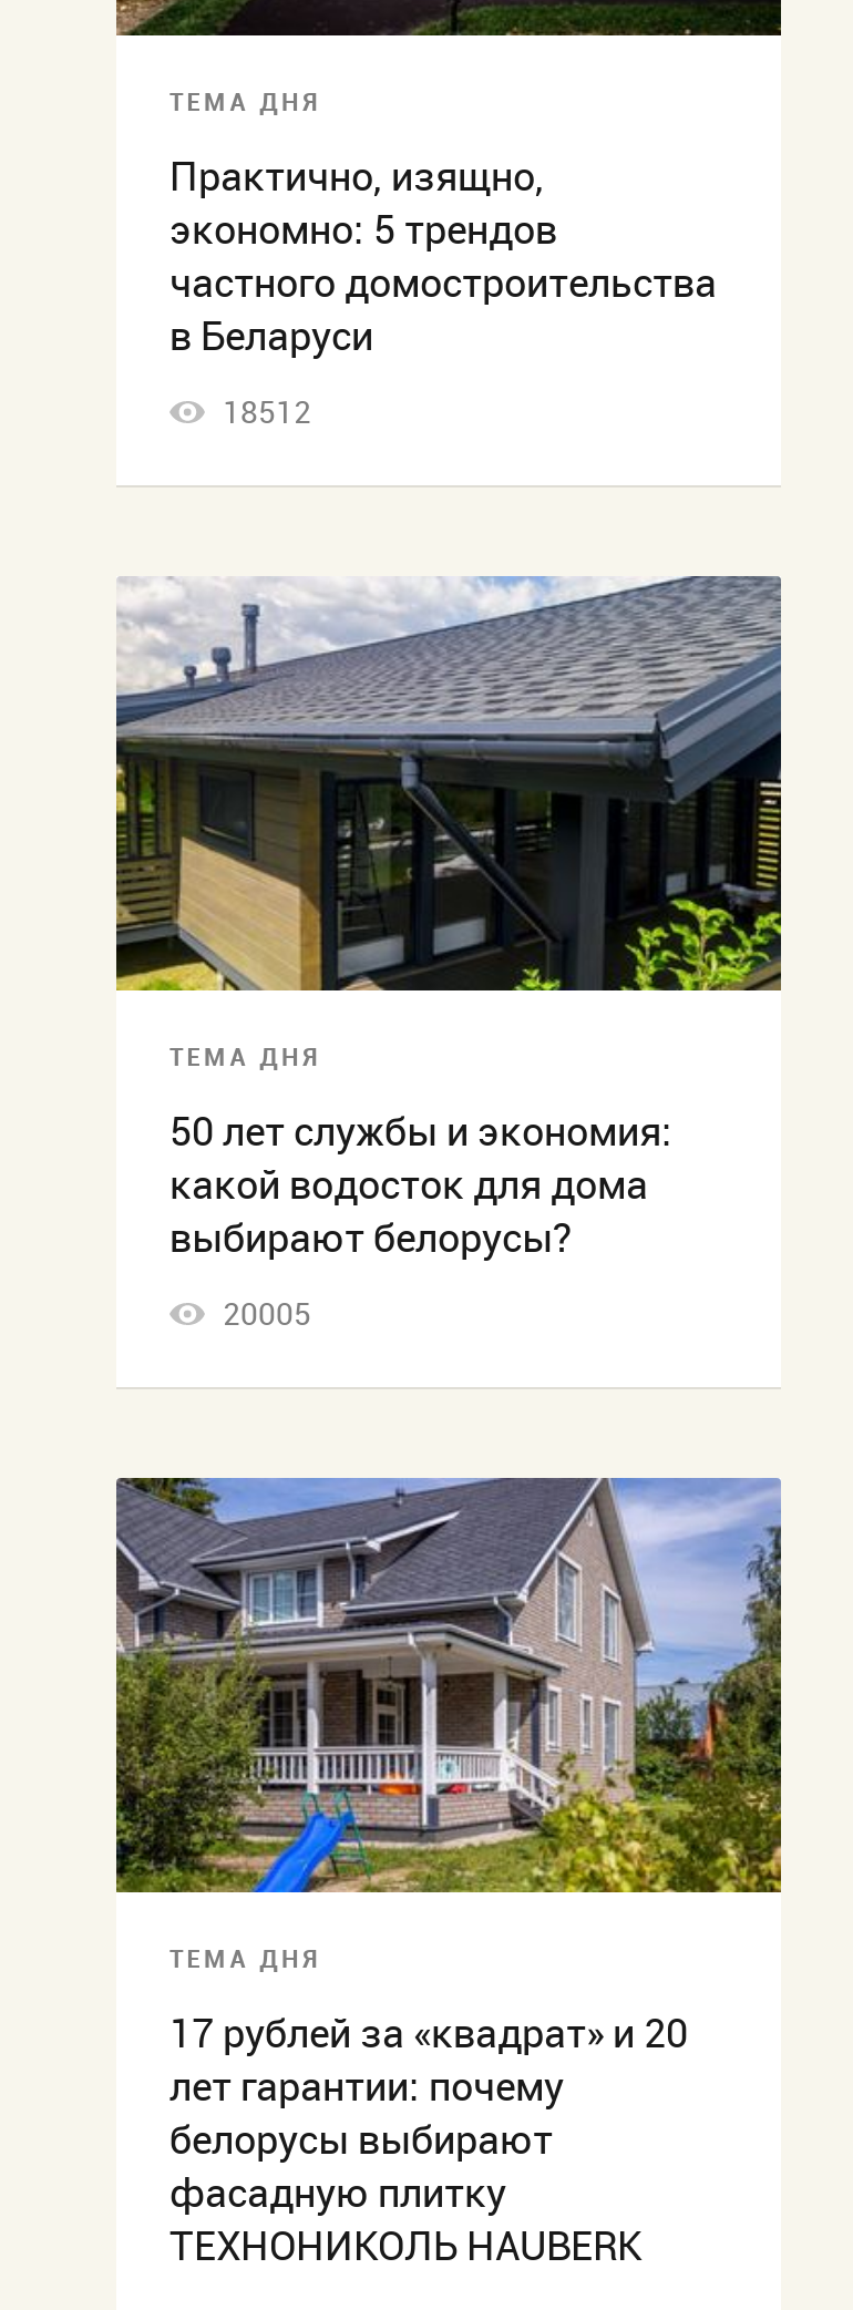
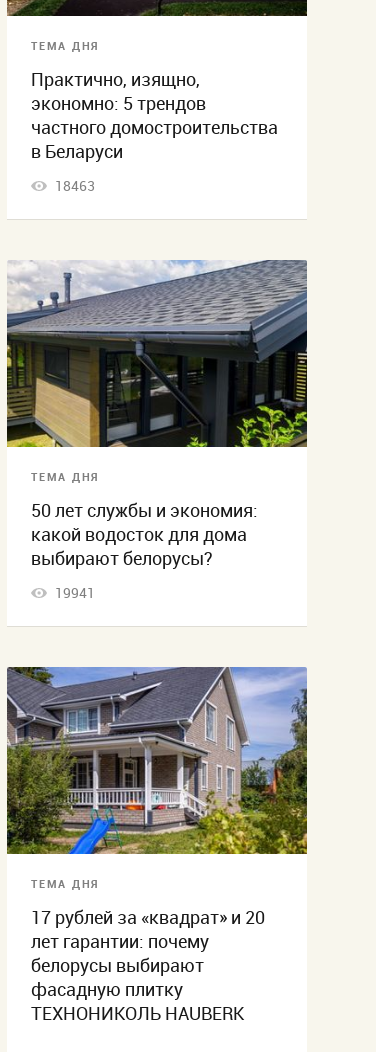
- 18512
+ 18463

- 20005
+ 19941
